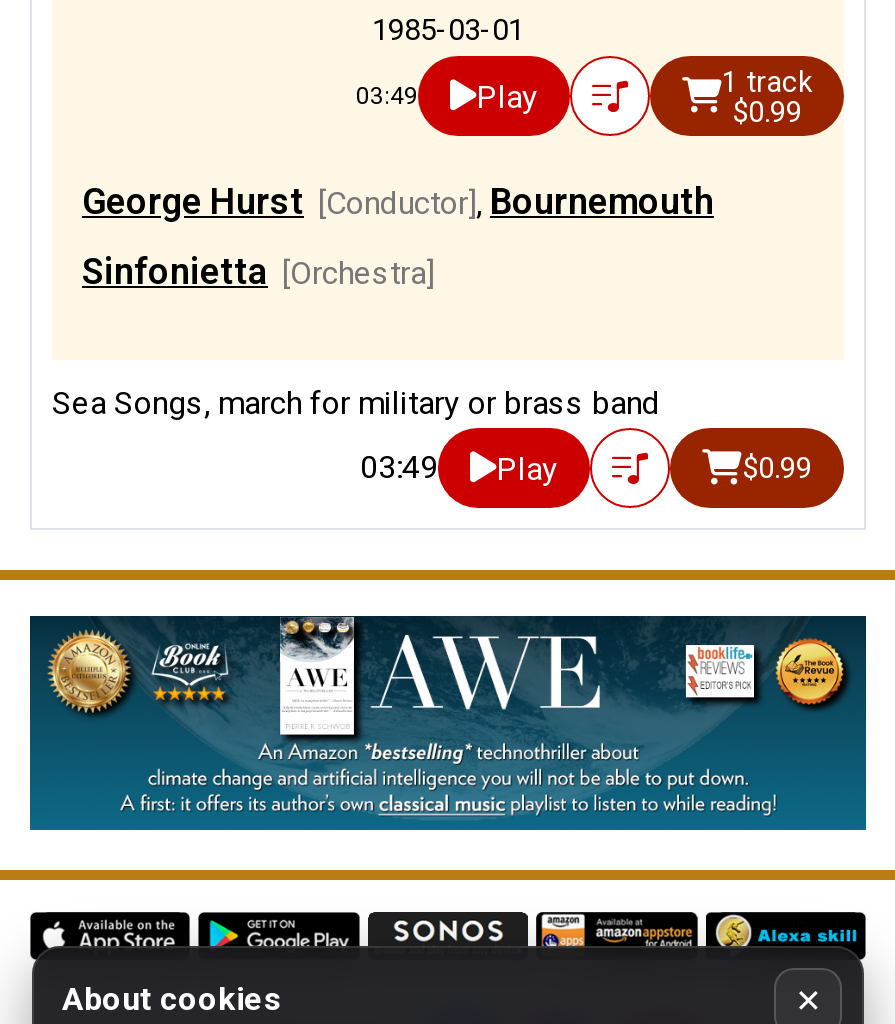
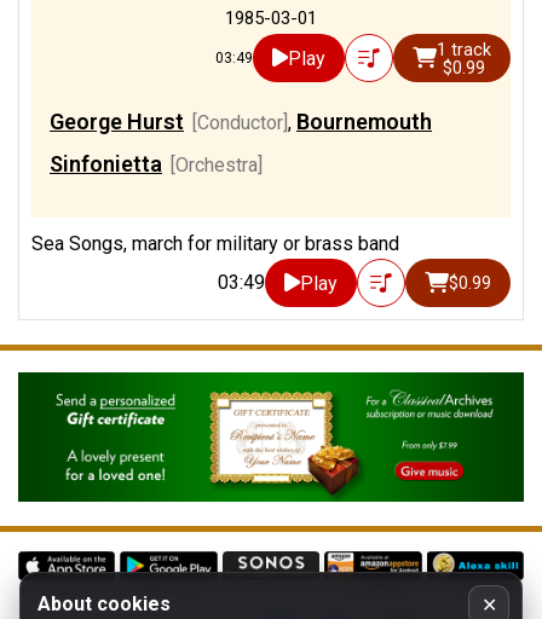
- [image]
+ [image]
